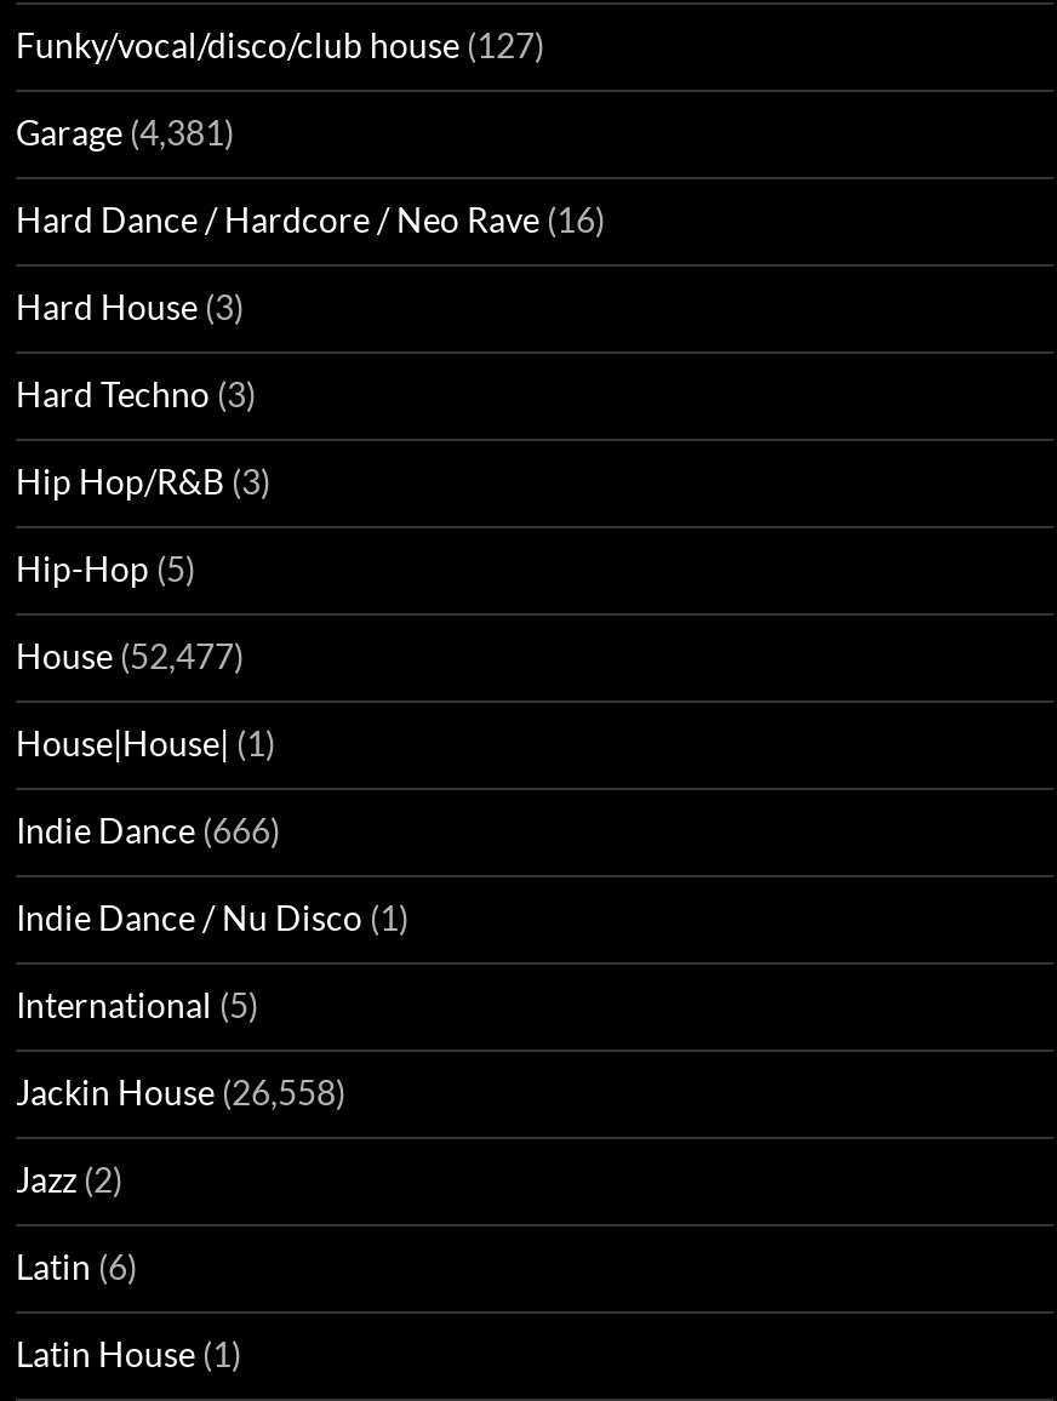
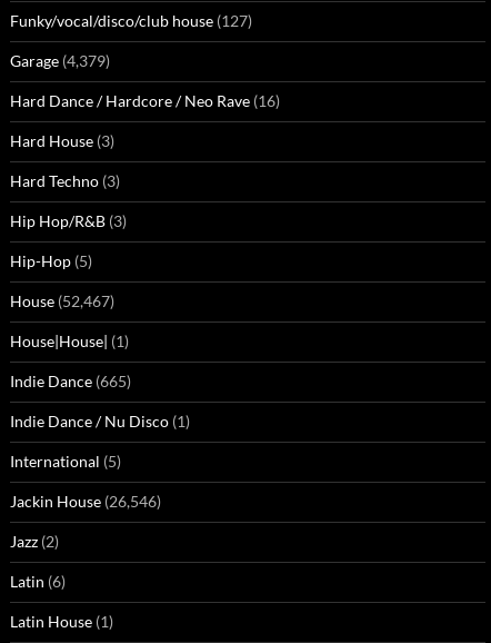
- Garage (4,381)
+ Garage (4,379)

- House (52,477)
+ House (52,467)

- Indie Dance (666)
+ Indie Dance (665)

- Jackin House (26,558)
+ Jackin House (26,546)
